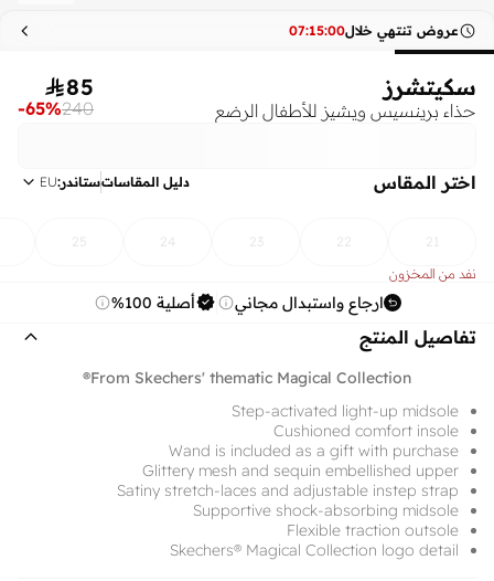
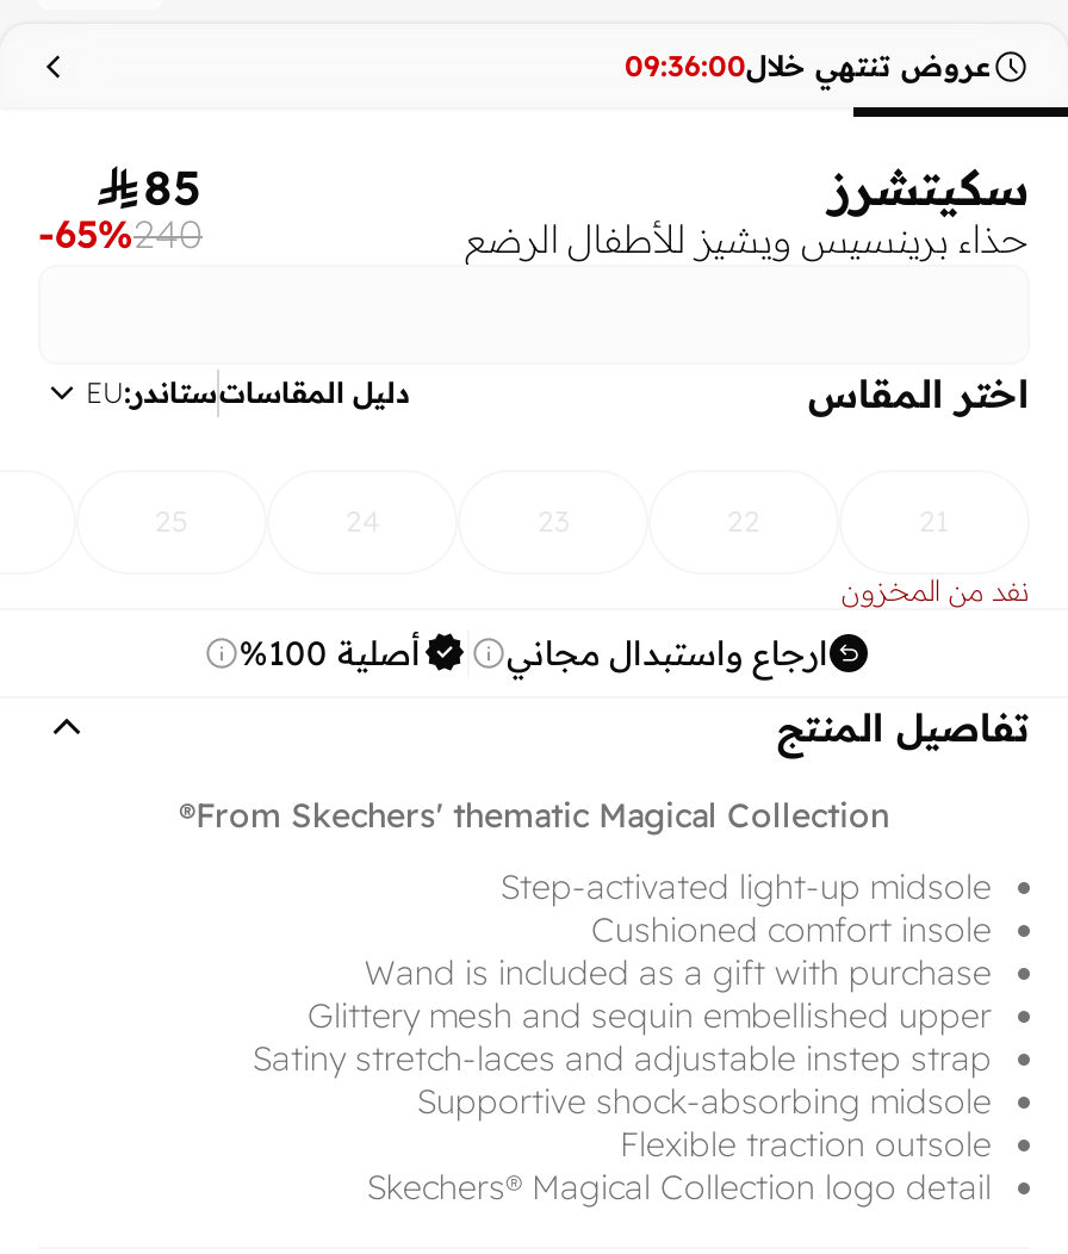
- عروض تنتهي خلال 07:15:00
+ عروض تنتهي خلال 09:36:00
